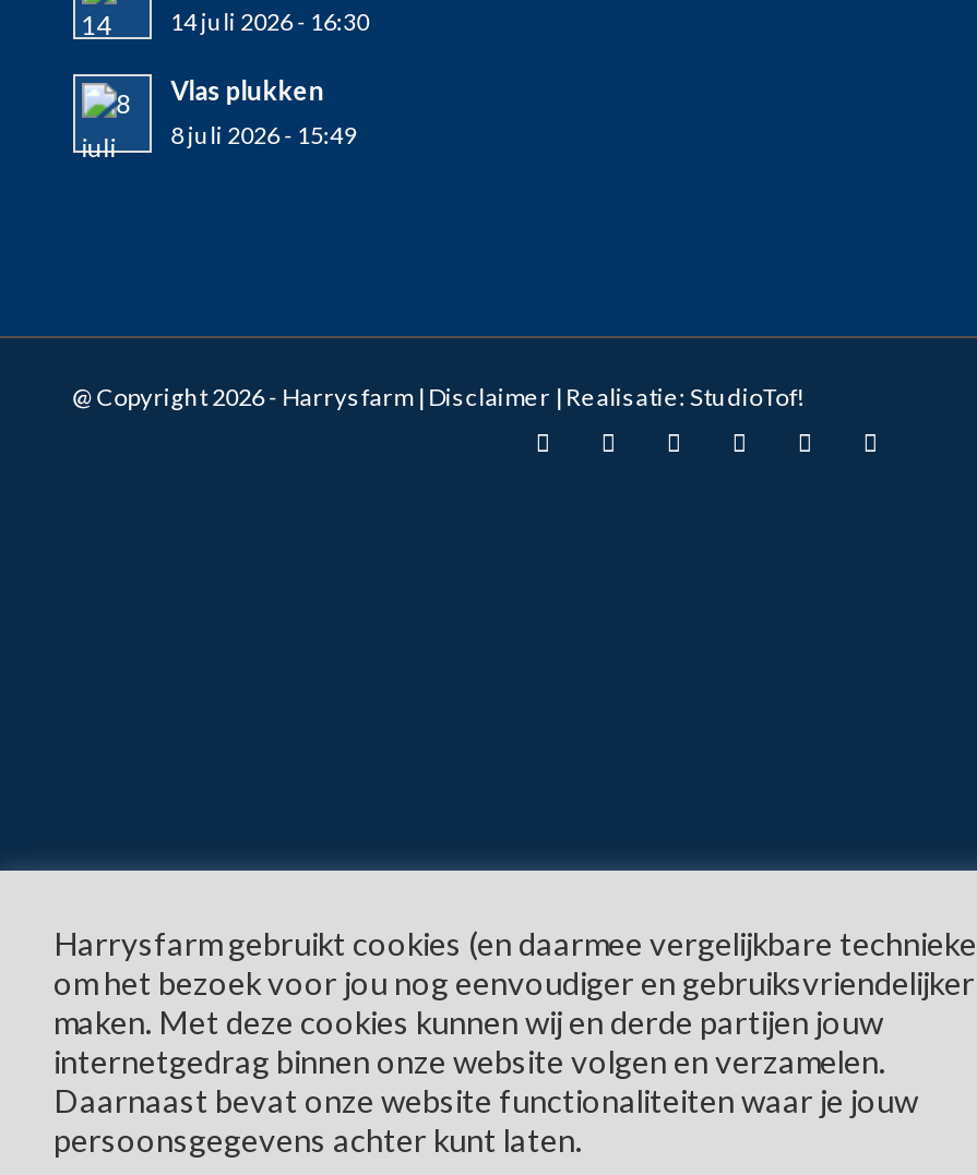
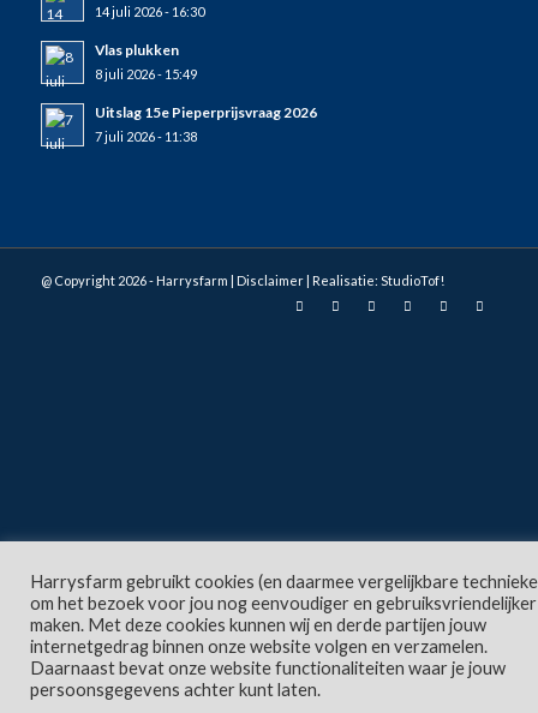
+ Uitslag 15e Pieperprijsvraag 2026
+ 7 juli 2026 - 11:38
